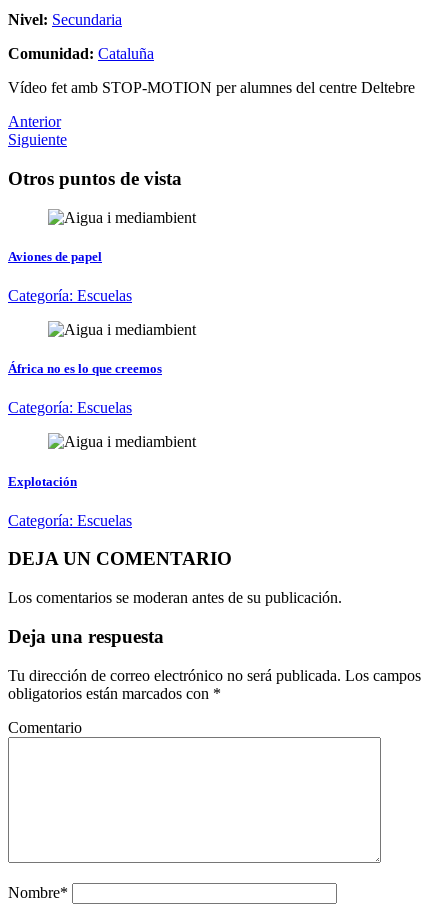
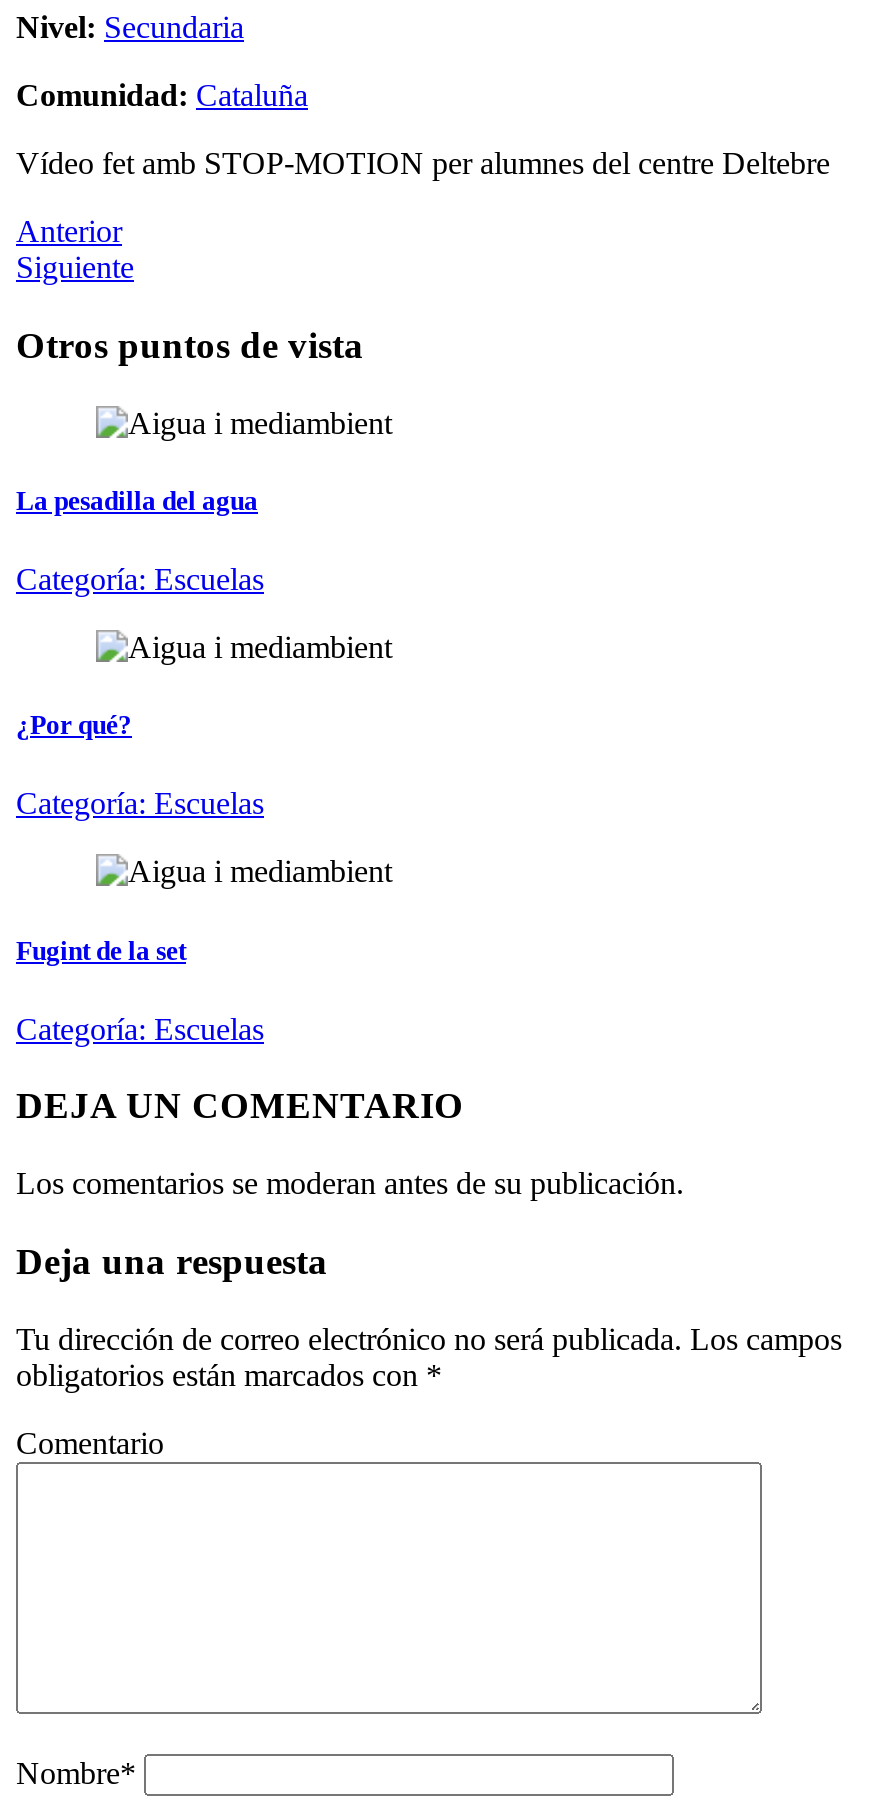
- Aviones de papel
+ La pesadilla del agua

- África no es lo que creemos
+ ¿Por qué?

- Explotación
+ Fugint de la set
